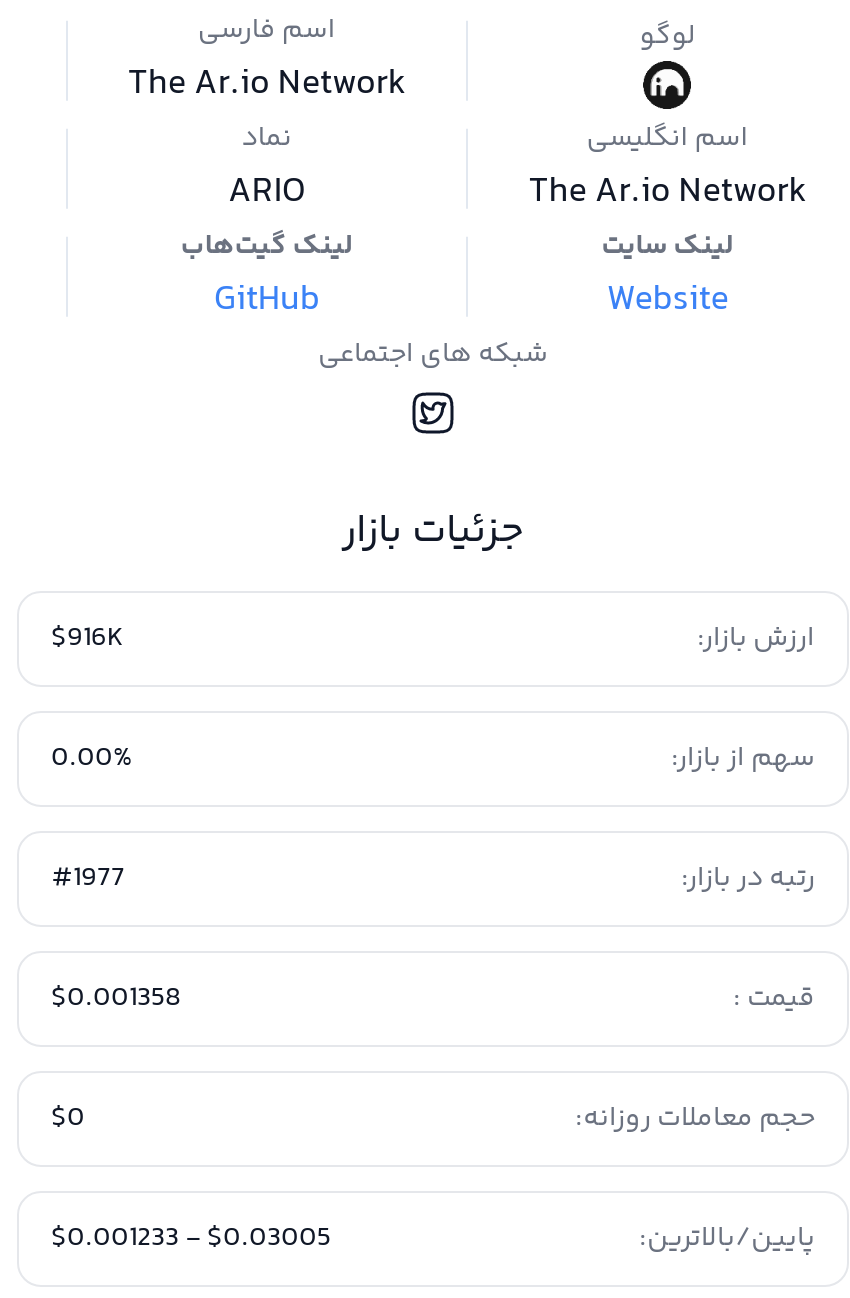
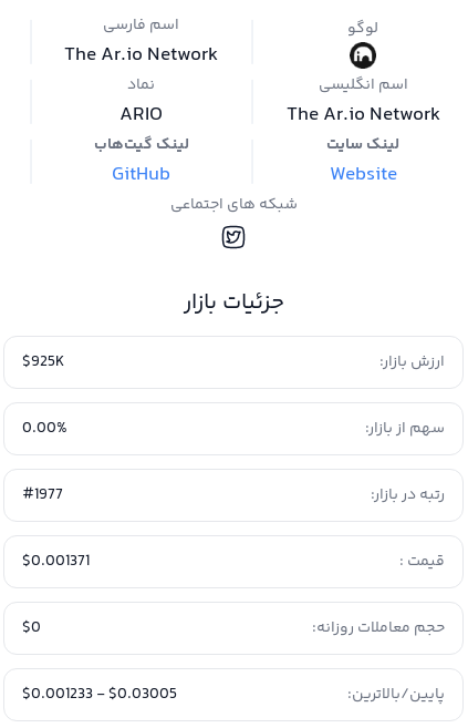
- $916K
+ $925K

- $0.001358
+ $0.001371
